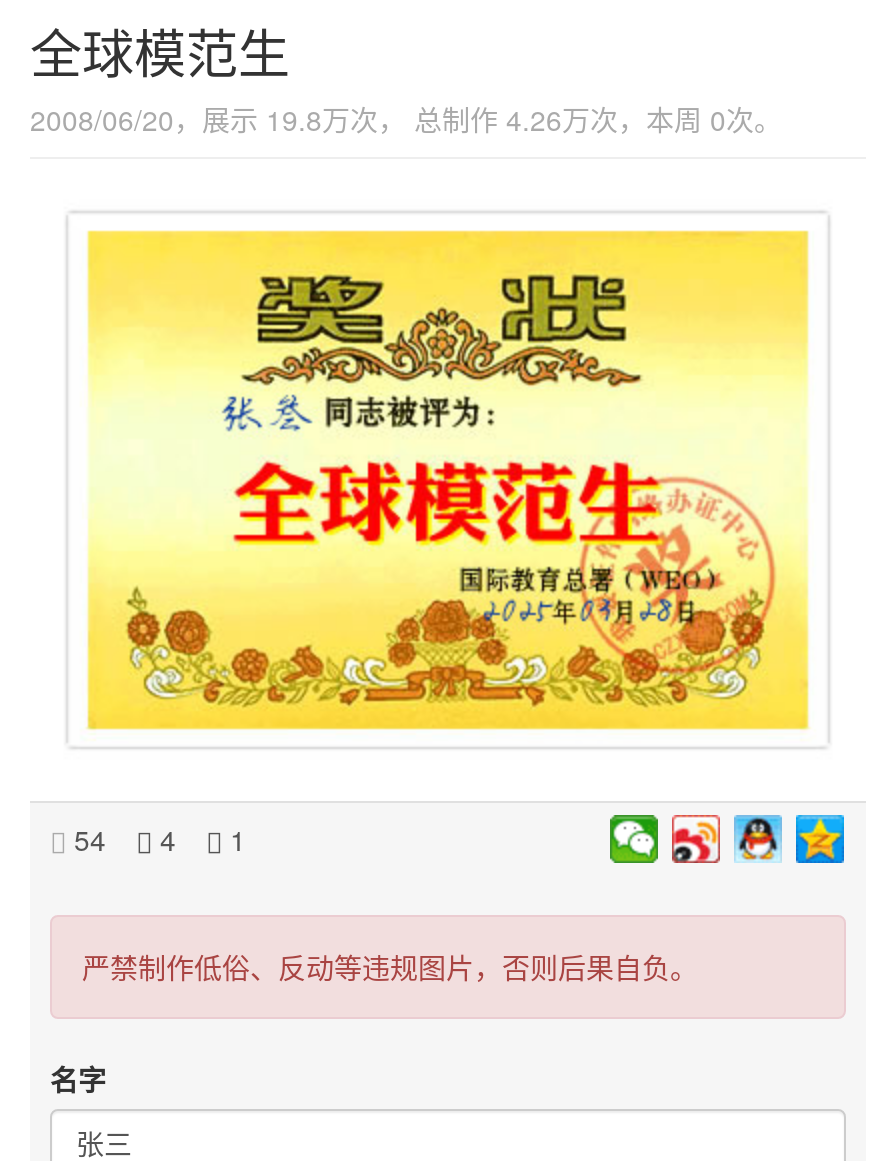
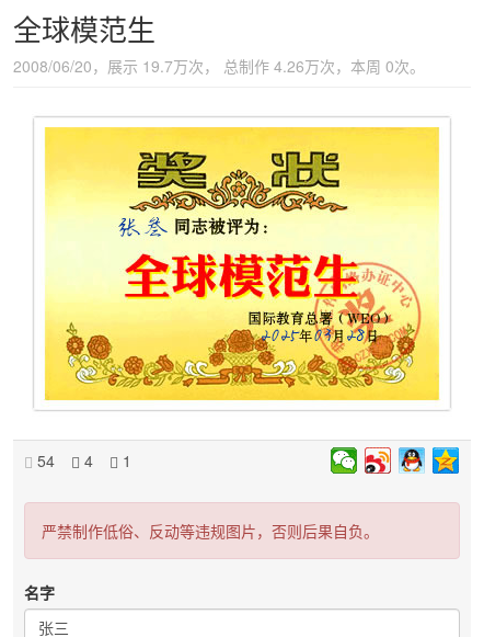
- 2008/06/20，展示 19.8万次， 总制作 4.26万次，本周 0次。
+ 2008/06/20，展示 19.7万次， 总制作 4.26万次，本周 0次。
